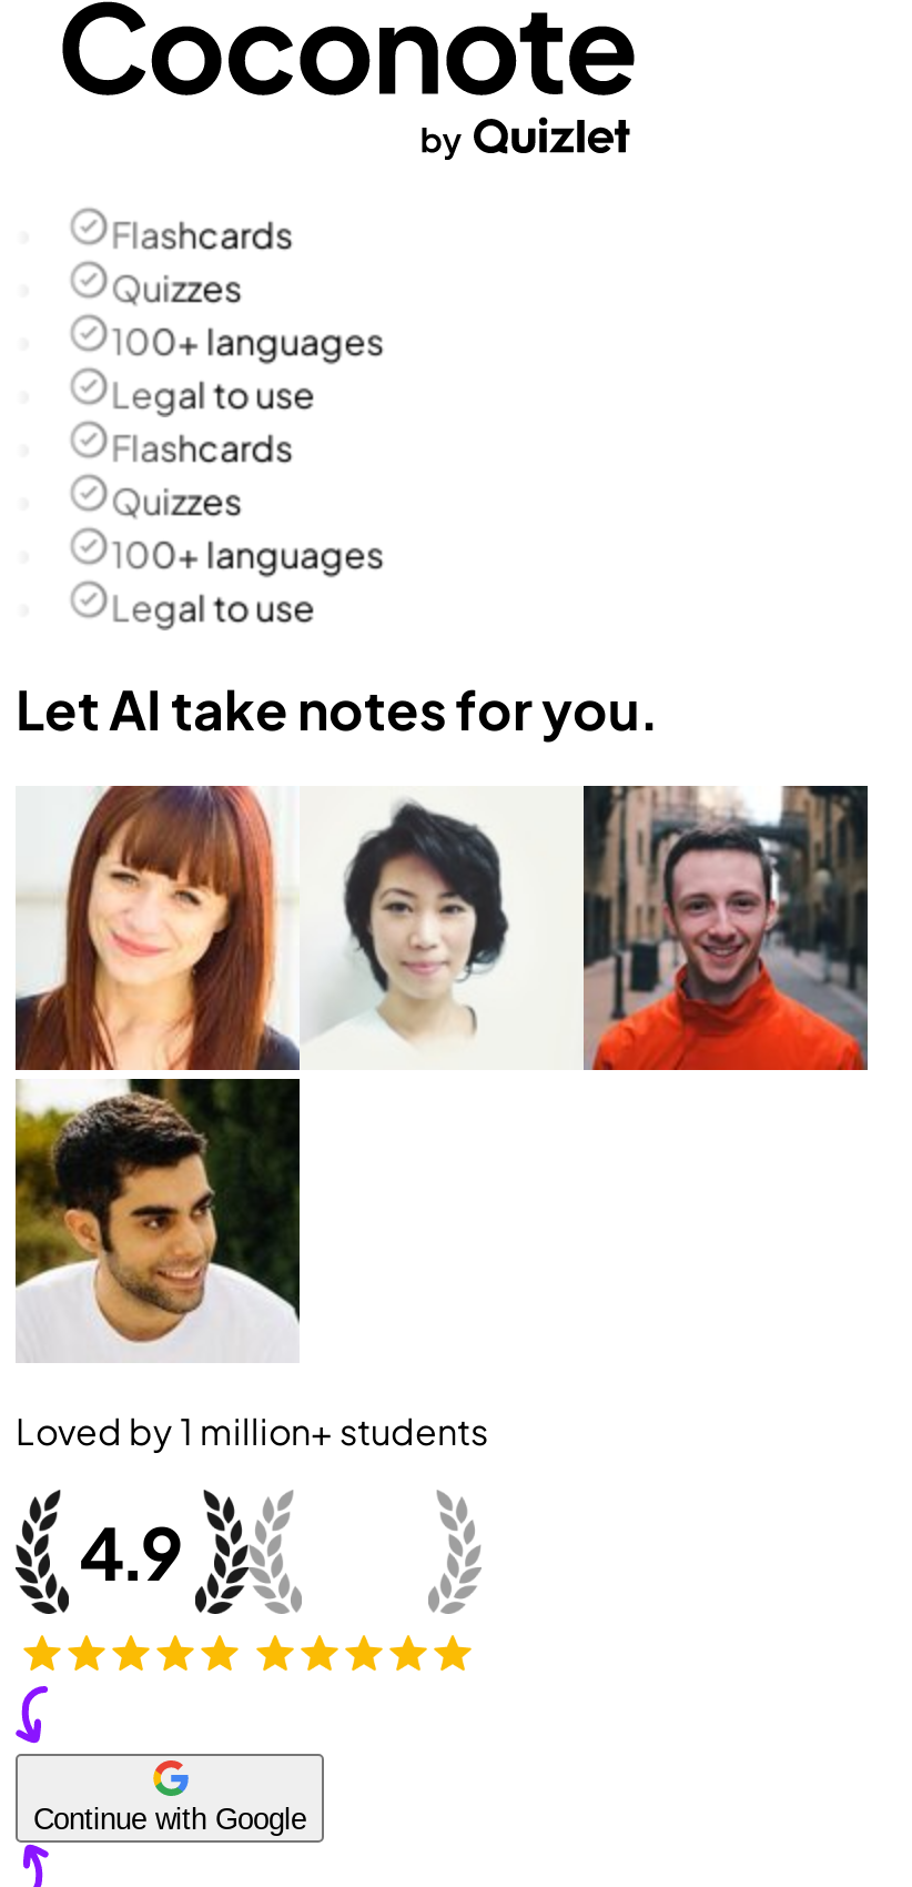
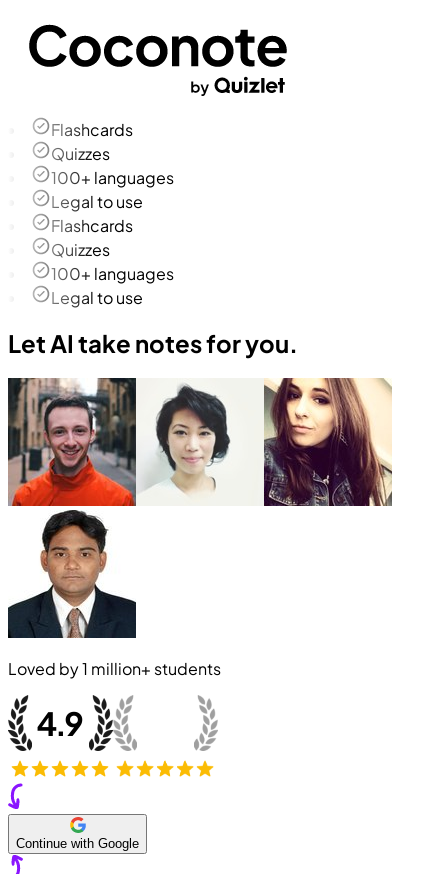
- [image]
+ [image]

- [image]
+ [image]
